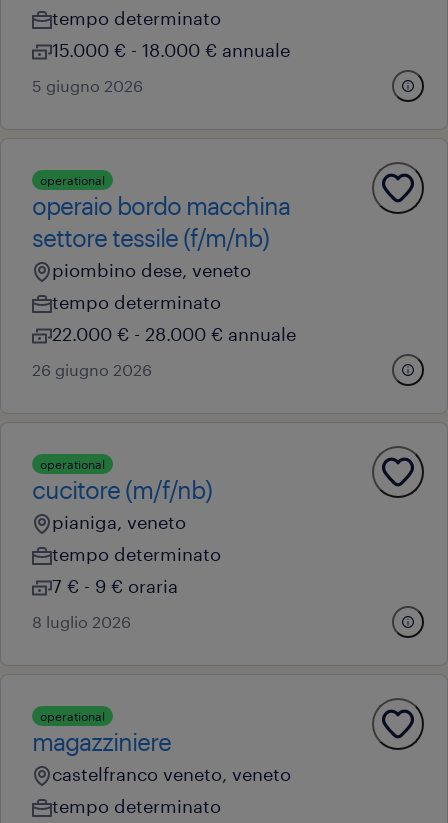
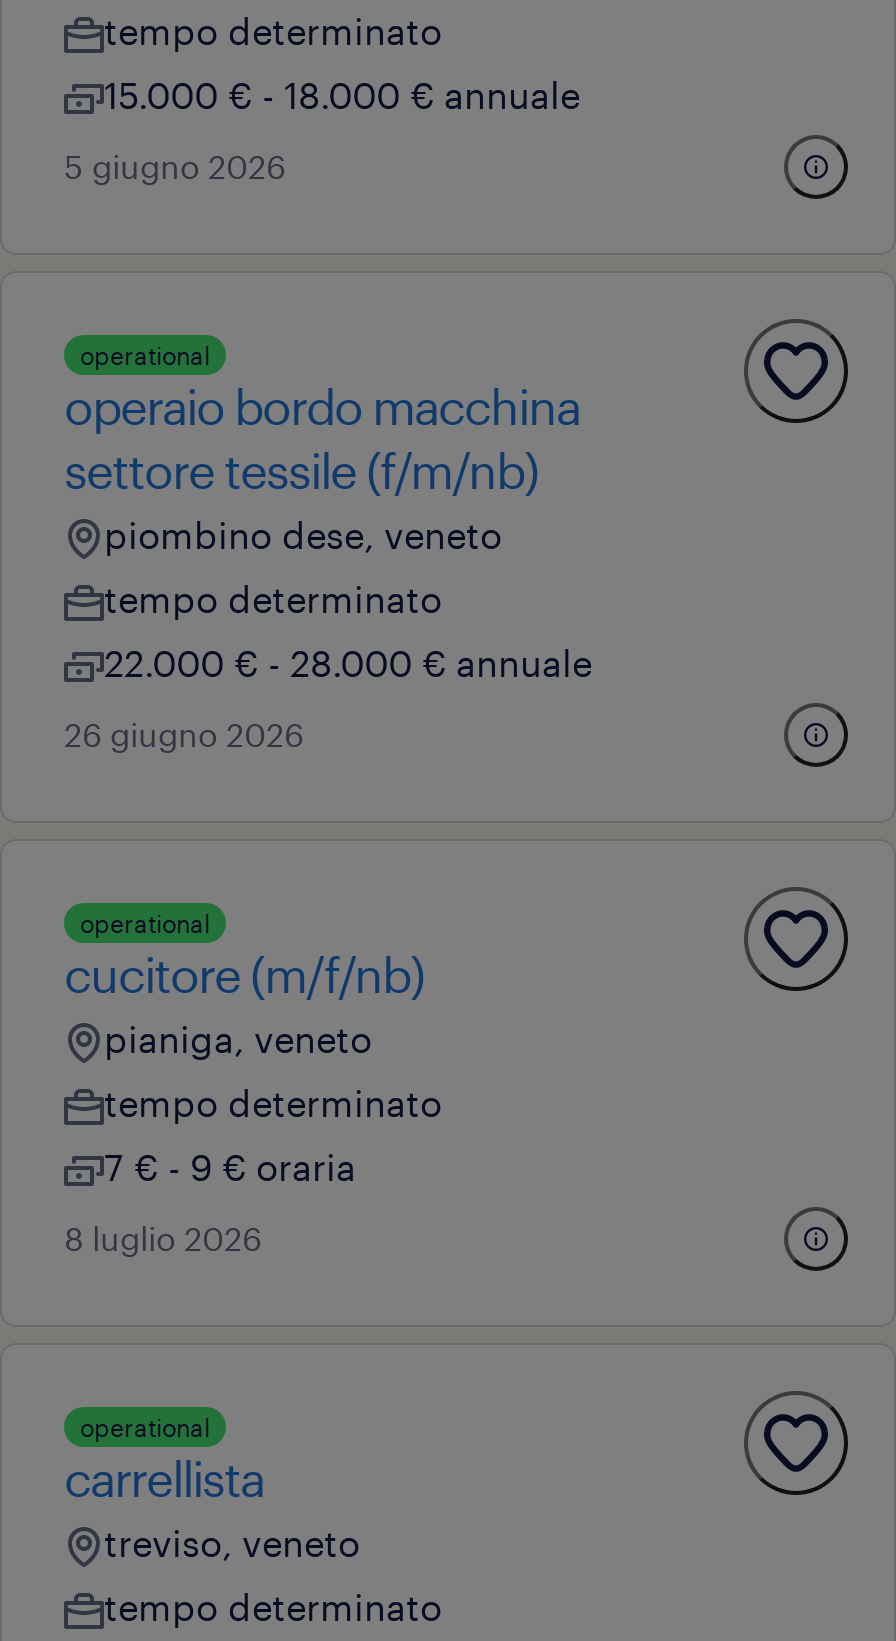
- magazziniere
- castelfranco veneto, veneto
+ carrellista
+ treviso, veneto
